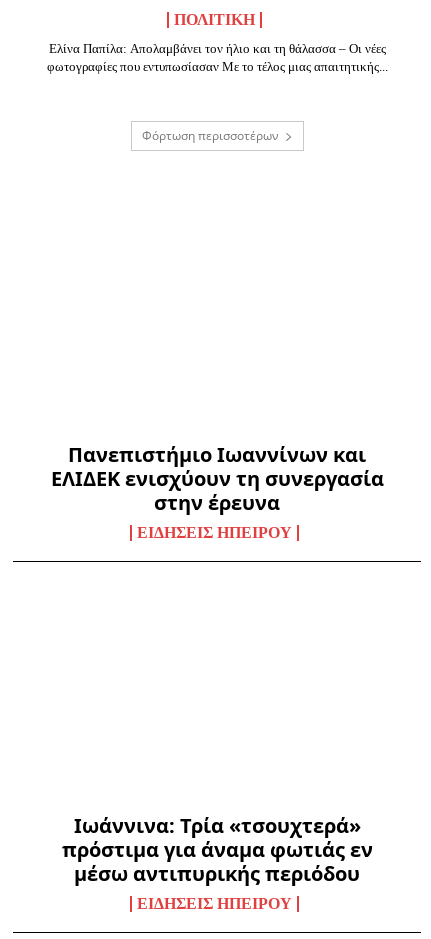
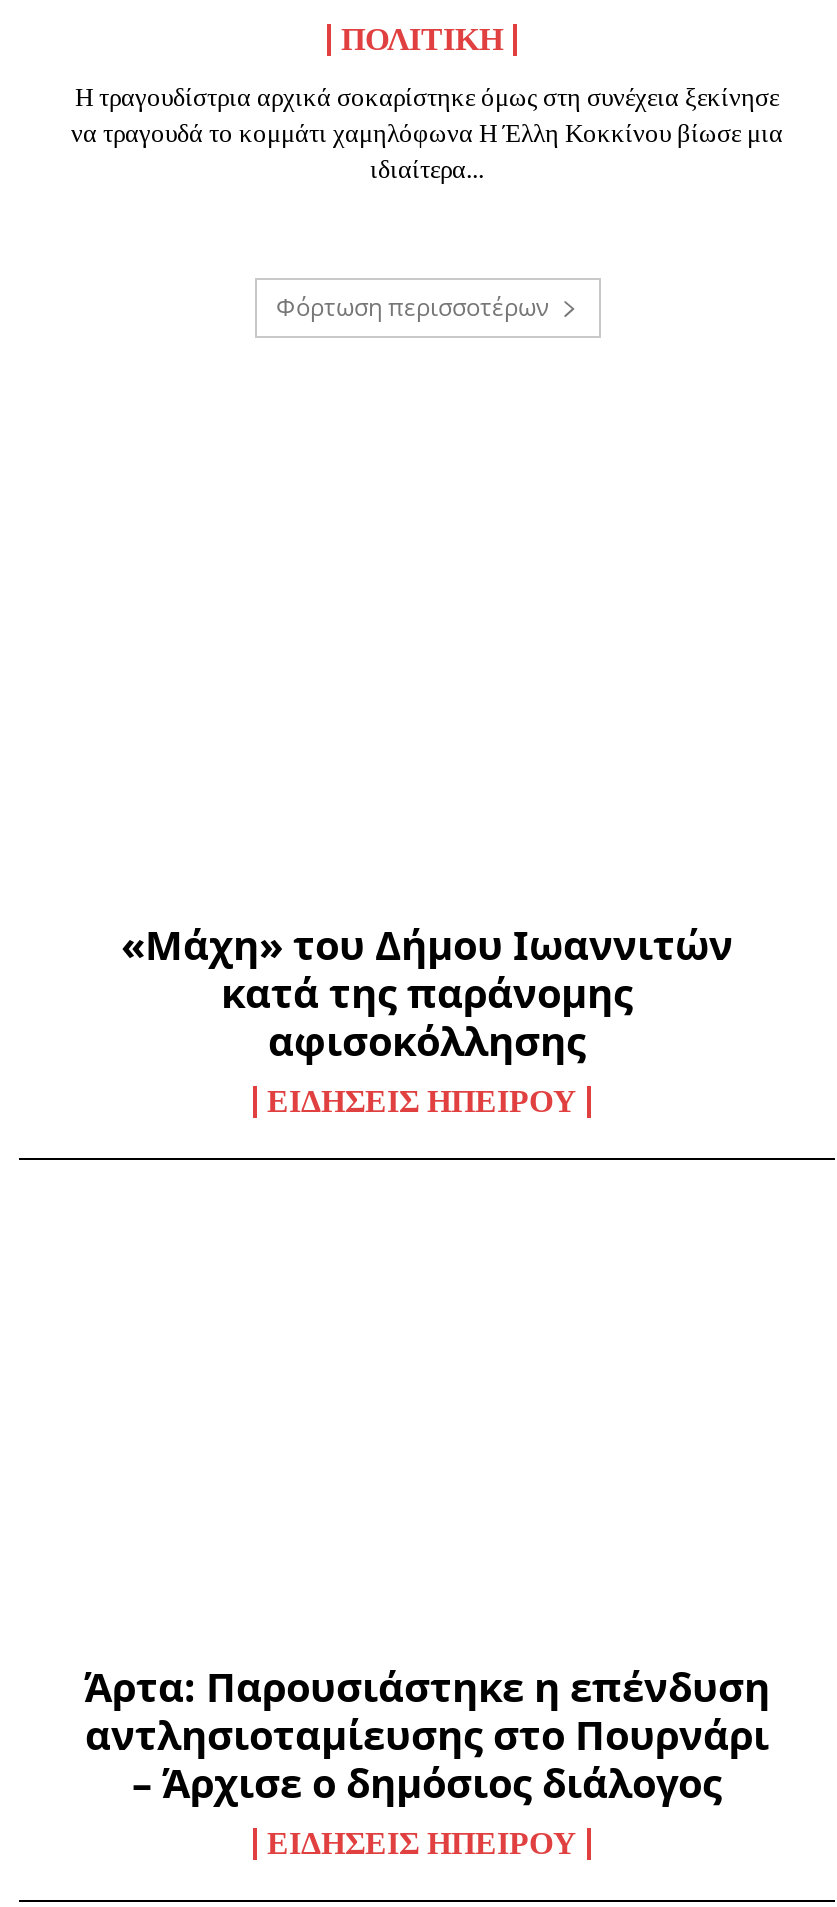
- Ελίνα Παπίλα: Απολαμβάνει τον ήλιο και τη θάλασσα – Οι νέες
- φωτογραφίες που εντυπωσίασαν Με το τέλος μιας απαιτητικής...
+ Η τραγουδίστρια αρχικά σοκαρίστηκε όμως στη συνέχεια ξεκίνησε
+ να τραγουδά το κομμάτι χαμηλόφωνα Η Έλλη Κοκκίνου βίωσε μια
+ ιδιαίτερα...

- Πανεπιστήμιο Ιωαννίνων και
- ΕΛΙΔΕΚ ενισχύουν τη συνεργασία
- στην έρευνα
+ «Μάχη» του Δήμου Ιωαννιτών
+ κατά της παράνομης
+ αφισοκόλλησης

- Ιωάννινα: Τρία «τσουχτερά»
- πρόστιμα για άναμα φωτιάς εν
- μέσω αντιπυρικής περιόδου
+ Άρτα: Παρουσιάστηκε η επένδυση
+ αντλησιοταμίευσης στο Πουρνάρι
+ – Άρχισε ο δημόσιος διάλογος
